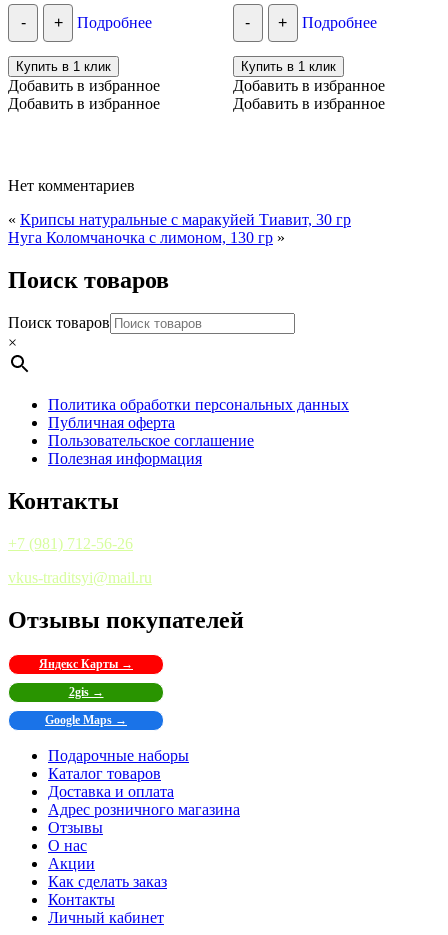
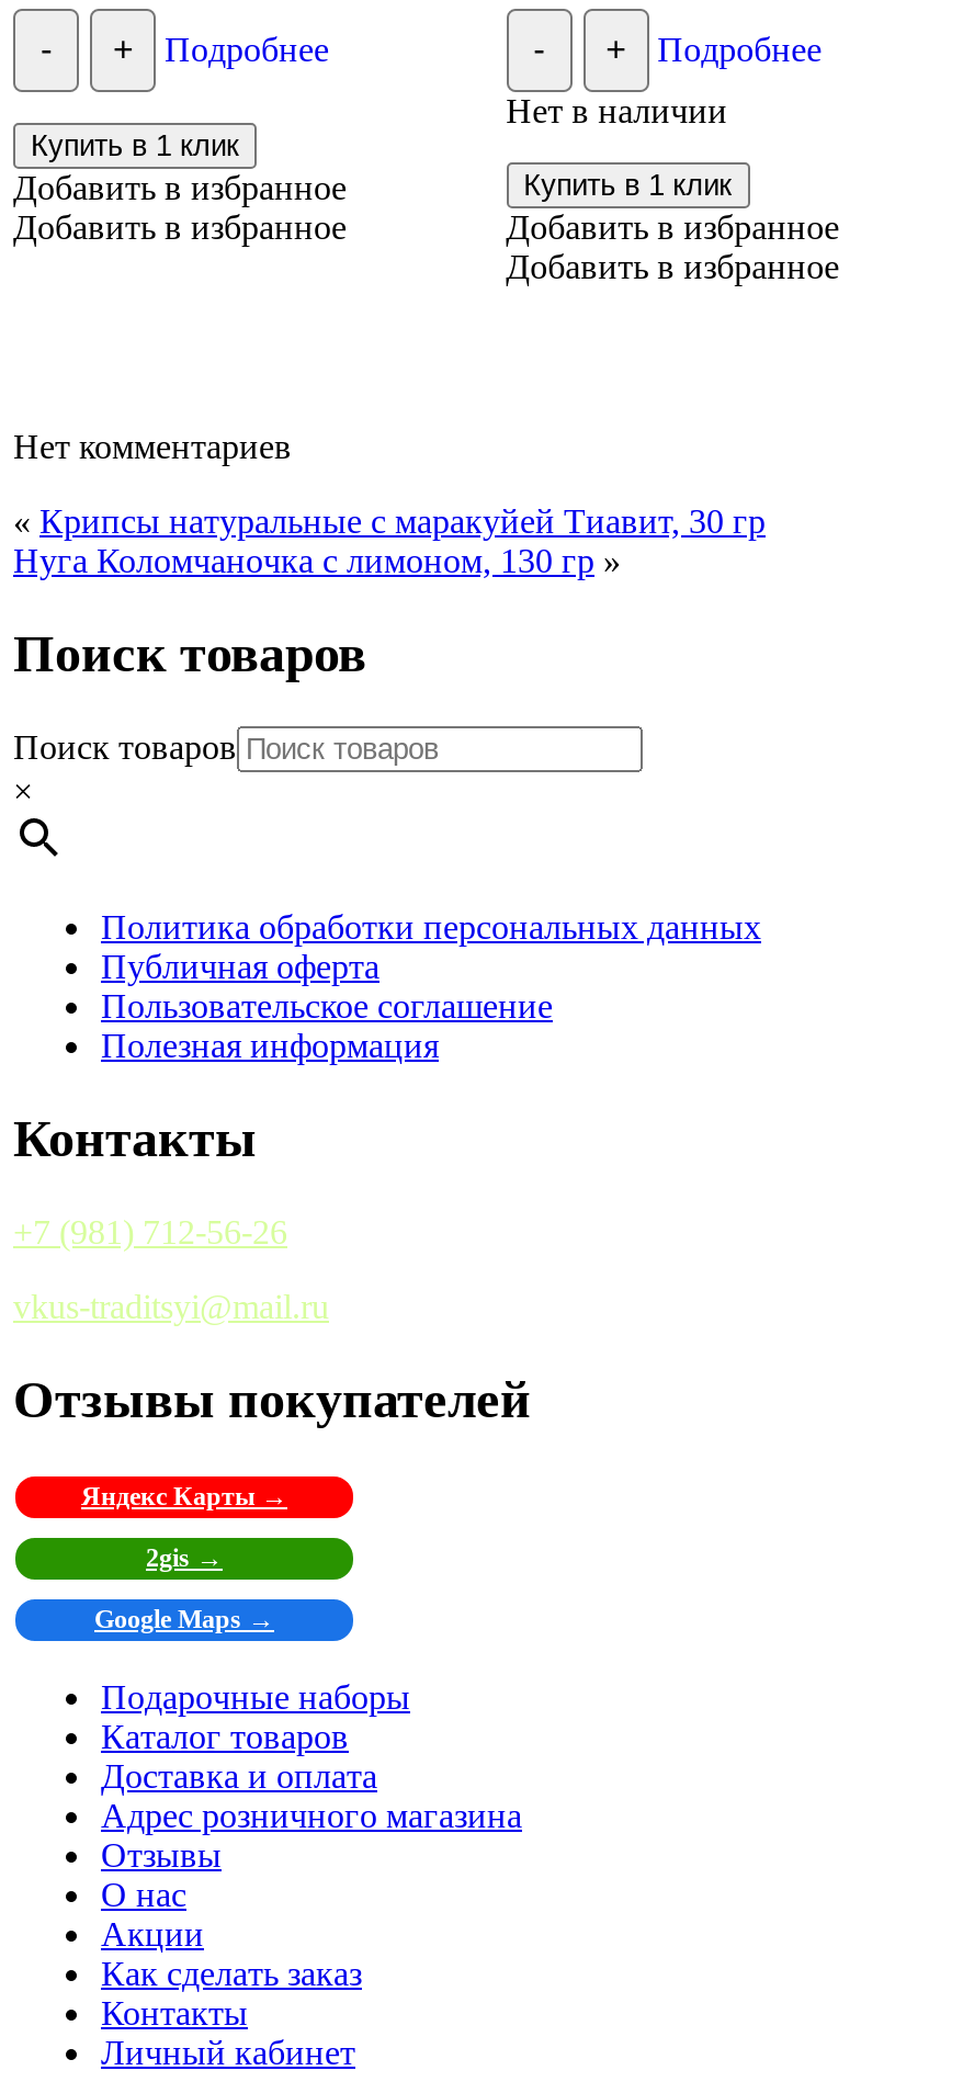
+ Нет в наличии
